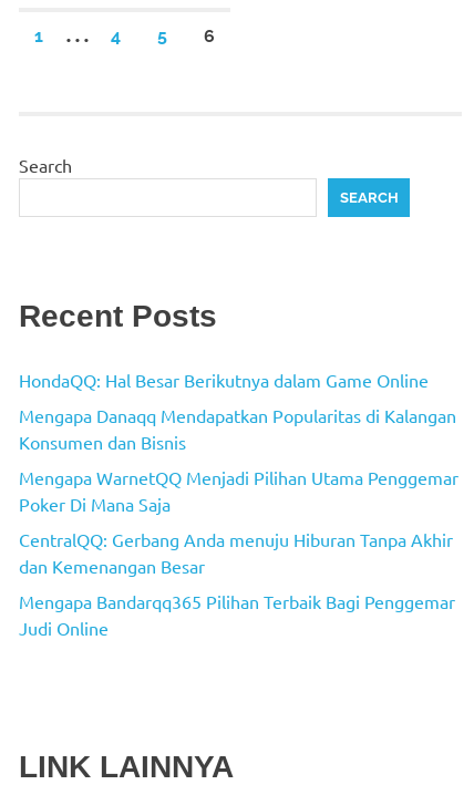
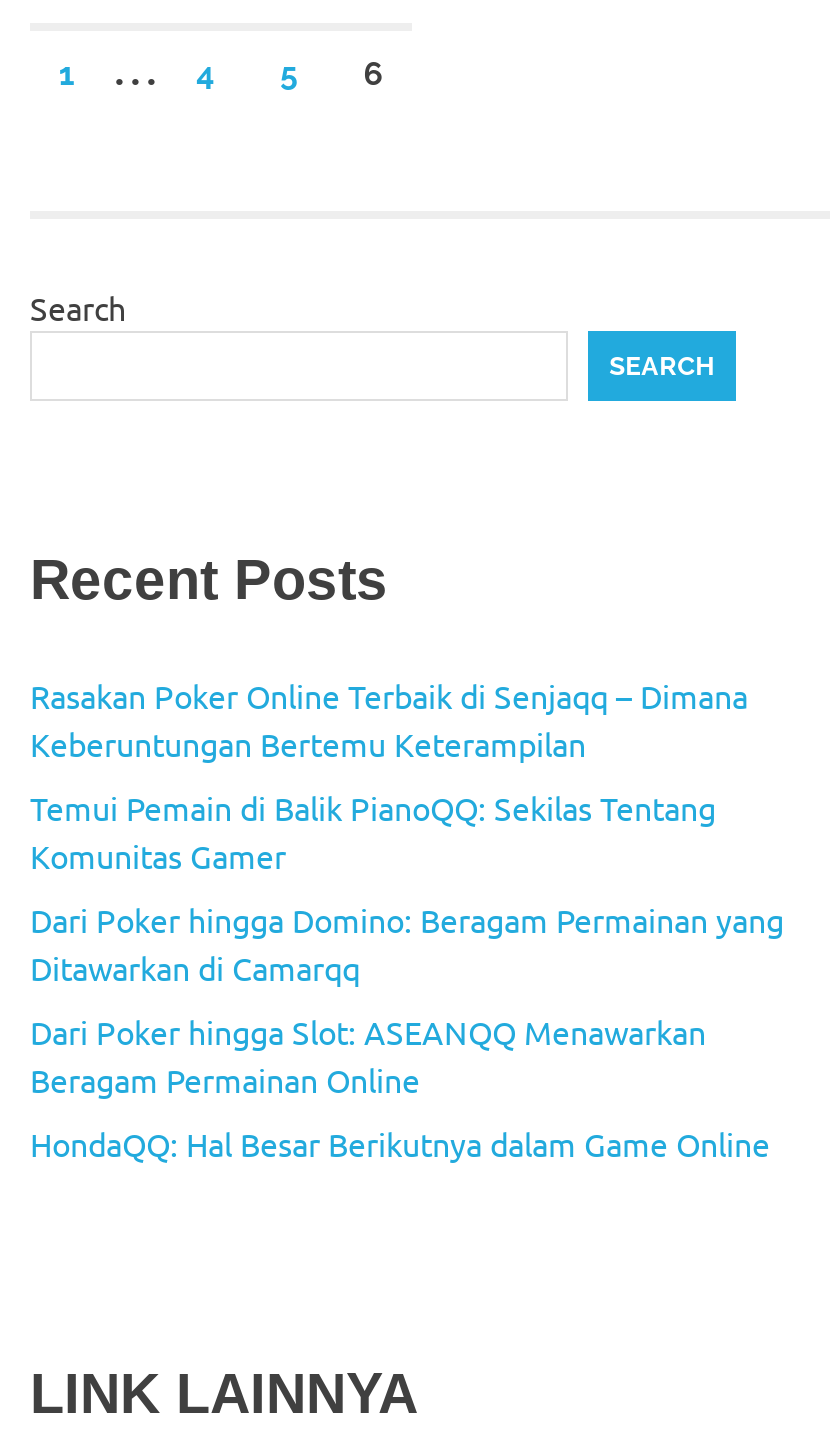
+ Rasakan Poker Online Terbaik di Senjaqq – Dimana
+ Keberuntungan Bertemu Keterampilan
+ Temui Pemain di Balik PianoQQ: Sekilas Tentang
+ Komunitas Gamer
+ Dari Poker hingga Domino: Beragam Permainan yang
+ Ditawarkan di Camarqq
+ Dari Poker hingga Slot: ASEANQQ Menawarkan
+ Beragam Permainan Online

moved down: HondaQQ: Hal Besar Berikutnya dalam Game Online

- Mengapa Danaqq Mendapatkan Popularitas di Kalangan
- Konsumen dan Bisnis
- Mengapa WarnetQQ Menjadi Pilihan Utama Penggemar
- Poker Di Mana Saja
- CentralQQ: Gerbang Anda menuju Hiburan Tanpa Akhir
- dan Kemenangan Besar
- Mengapa Bandarqq365 Pilihan Terbaik Bagi Penggemar
- Judi Online
